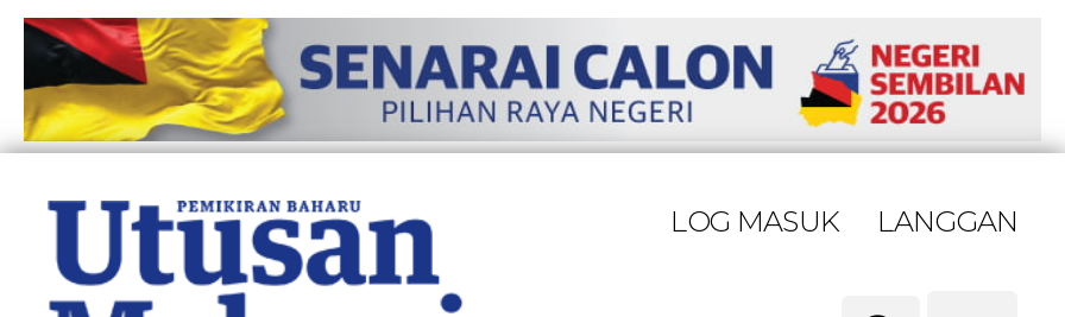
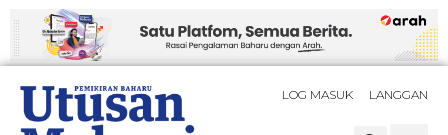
- [image]
+ [image]
